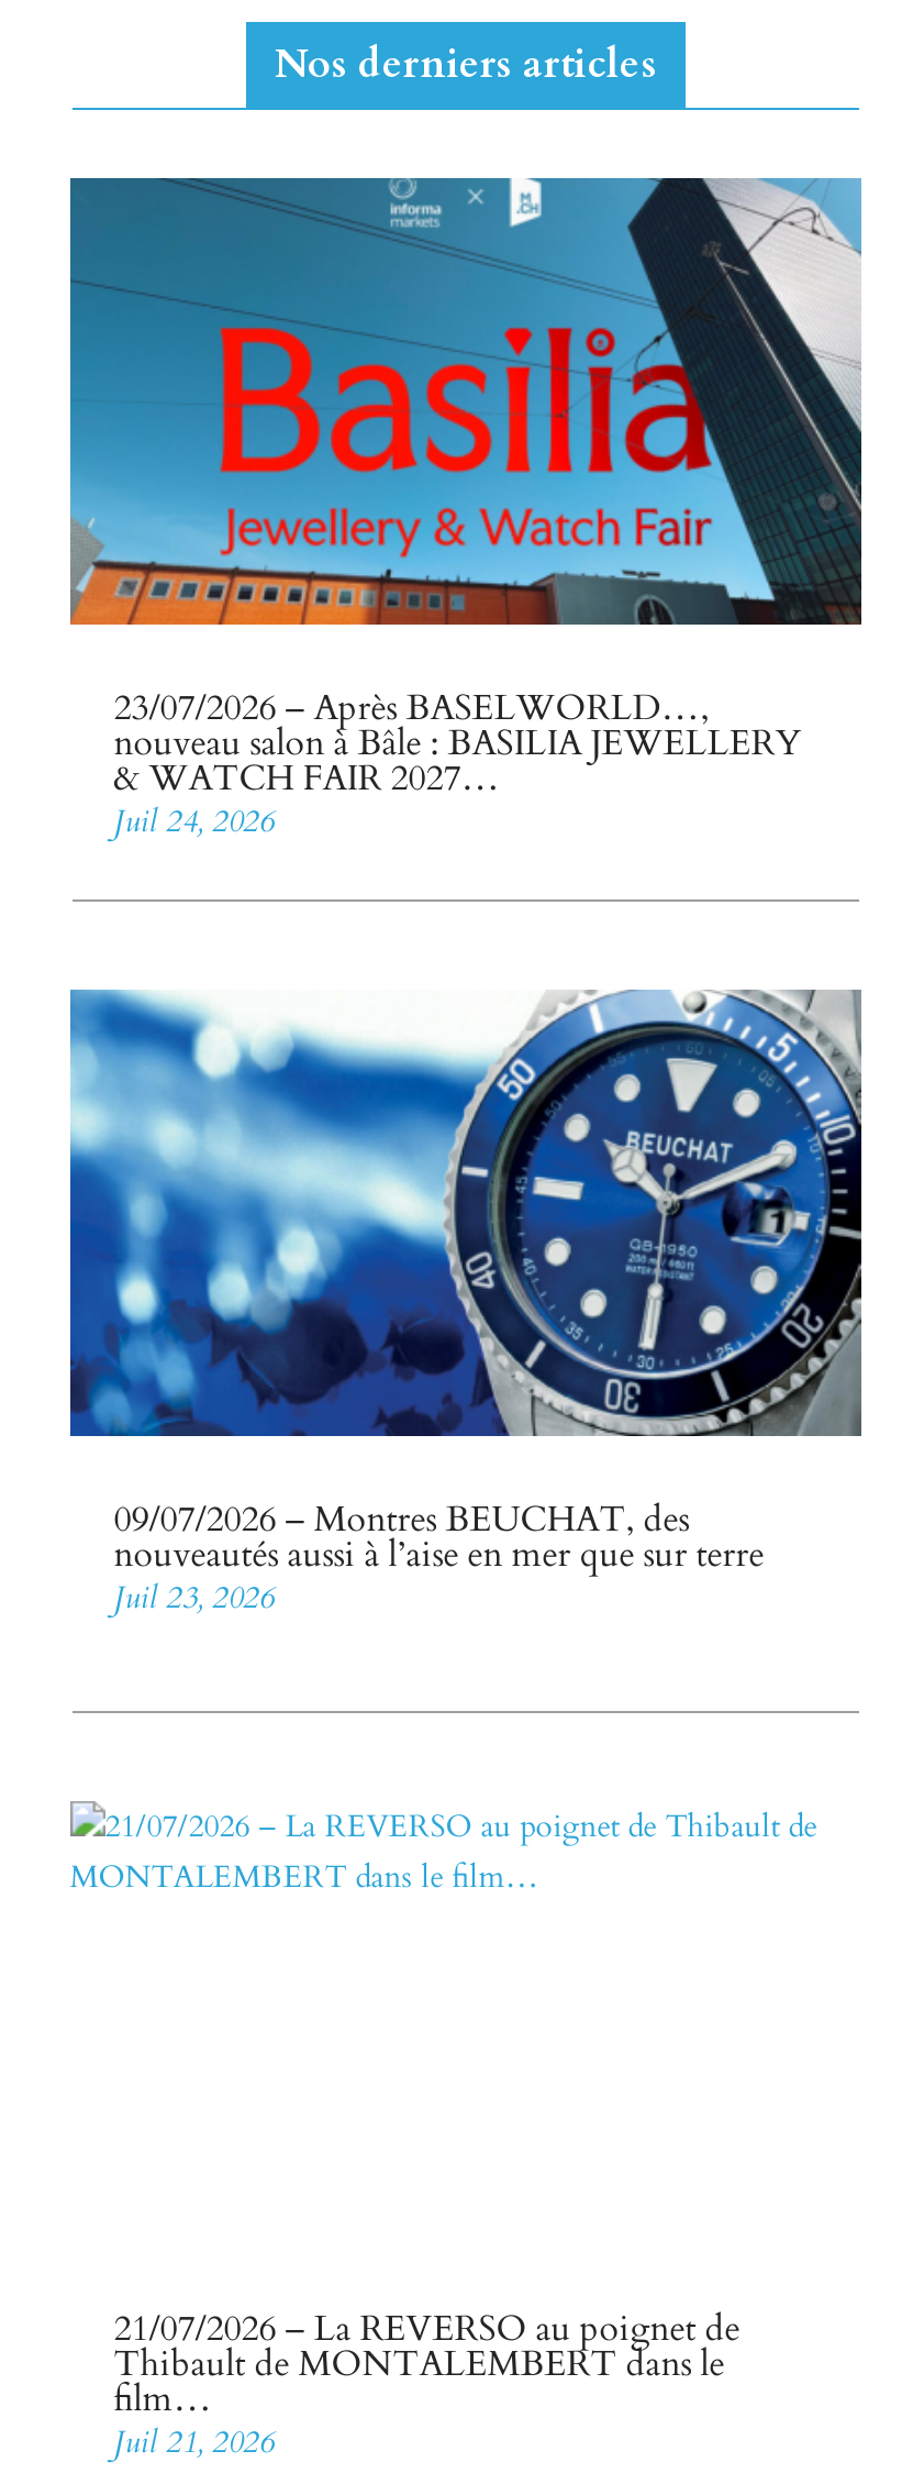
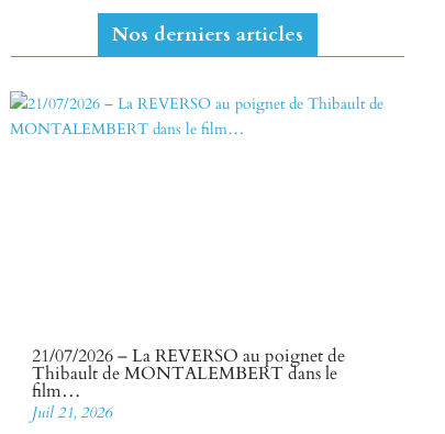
- [image]
- 23/07/2026 – Après BASELWORLD…,
- nouveau salon à Bâle : BASILIA JEWELLERY
- & WATCH FAIR 2027…
- Juil 24, 2026

- [image]
- 09/07/2026 – Montres BEUCHAT, des
- nouveautés aussi à l’aise en mer que sur terre
- Juil 23, 2026
